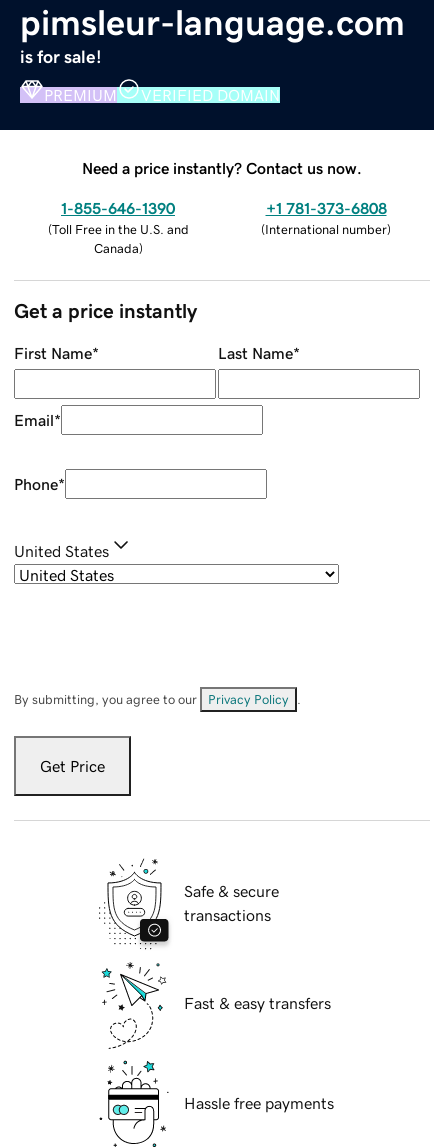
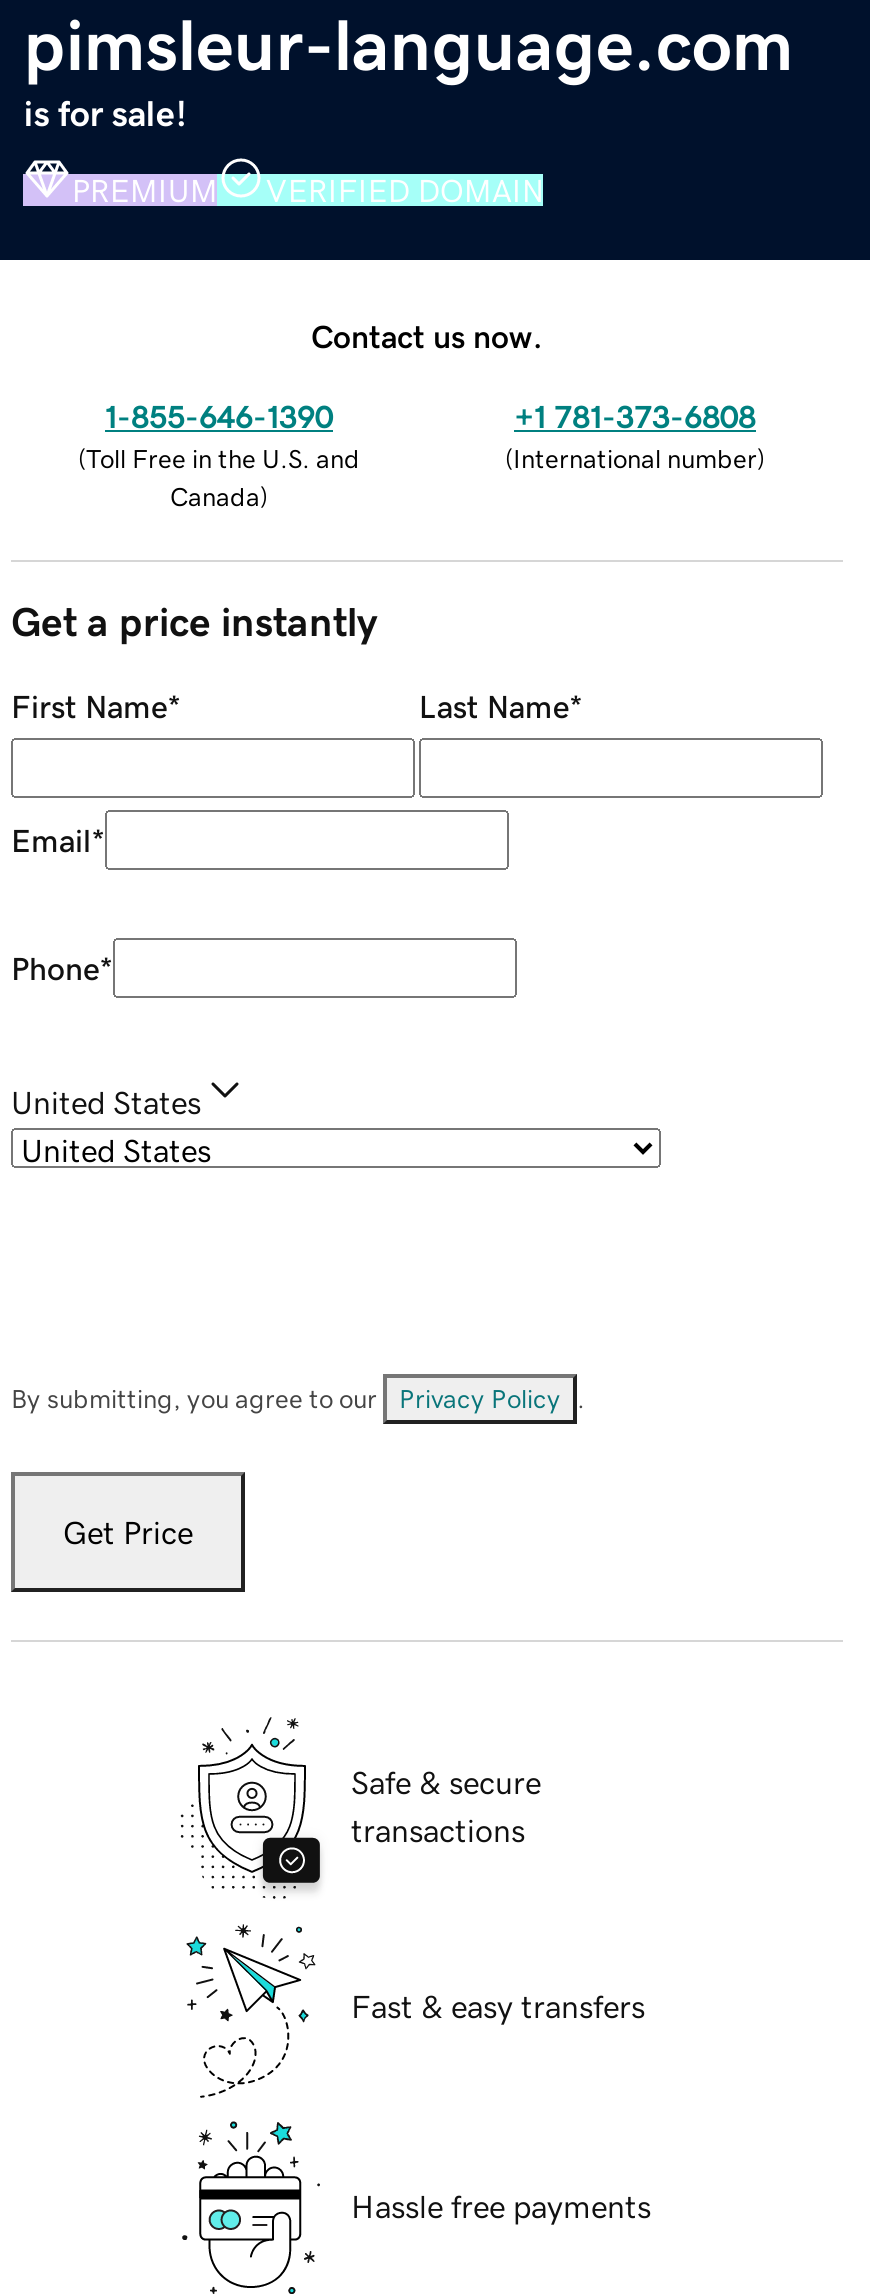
- Need a price instantly? Contact us now.
+ Contact us now.
